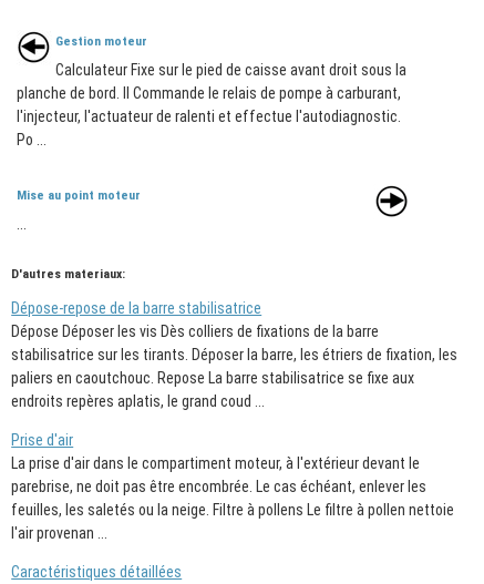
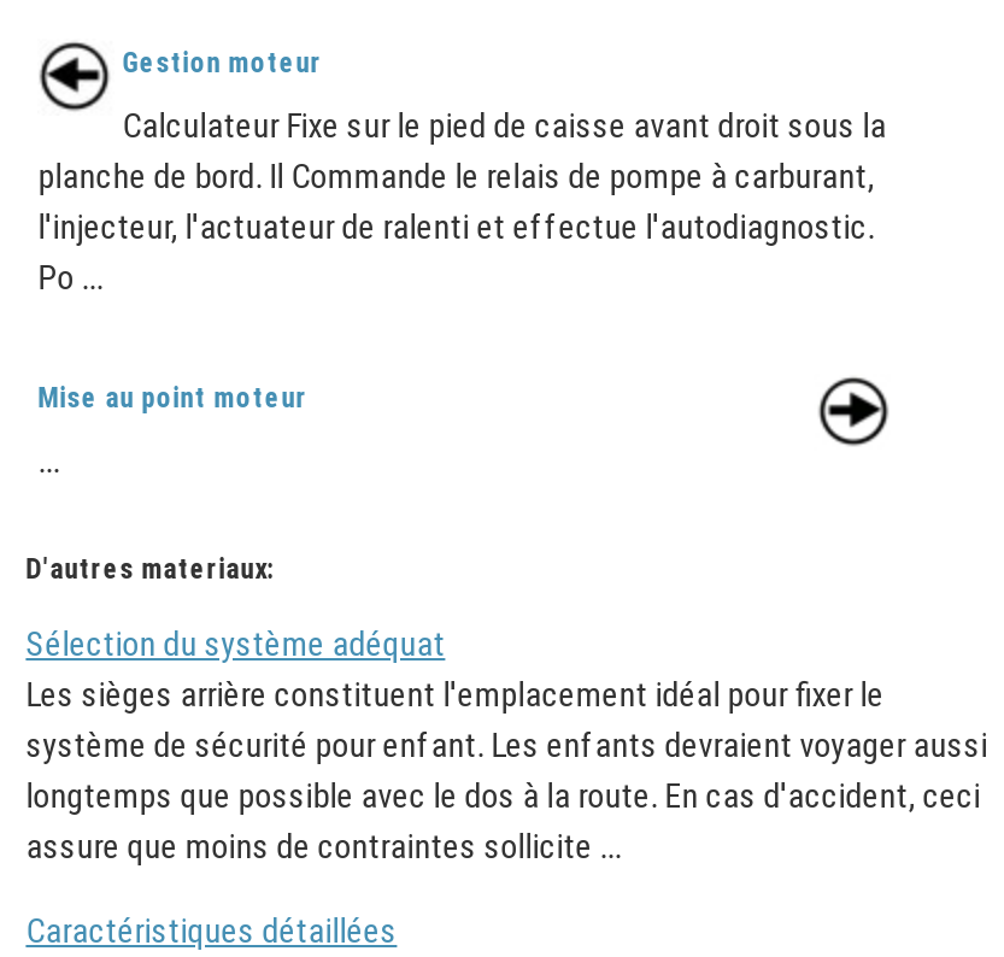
- Dépose-repose de la barre stabilisatrice
- Dépose Déposer les vis Dès colliers de fixations de la barre
- stabilisatrice sur les tirants. Déposer la barre, les étriers de fixation, les
- paliers en caoutchouc. Repose La barre stabilisatrice se fixe aux
- endroits repères aplatis, le grand coud ...
- Prise d'air
- La prise d'air dans le compartiment moteur, à l'extérieur devant le
- parebrise, ne doit pas être encombrée. Le cas échéant, enlever les
- feuilles, les saletés ou la neige. Filtre à pollens Le filtre à pollen nettoie
- l'air provenan ...
+ Sélection du système adéquat
+ Les sièges arrière constituent l'emplacement idéal pour fixer le
+ système de sécurité pour enfant. Les enfants devraient voyager aussi
+ longtemps que possible avec le dos à la route. En cas d'accident, ceci
+ assure que moins de contraintes sollicite ...
